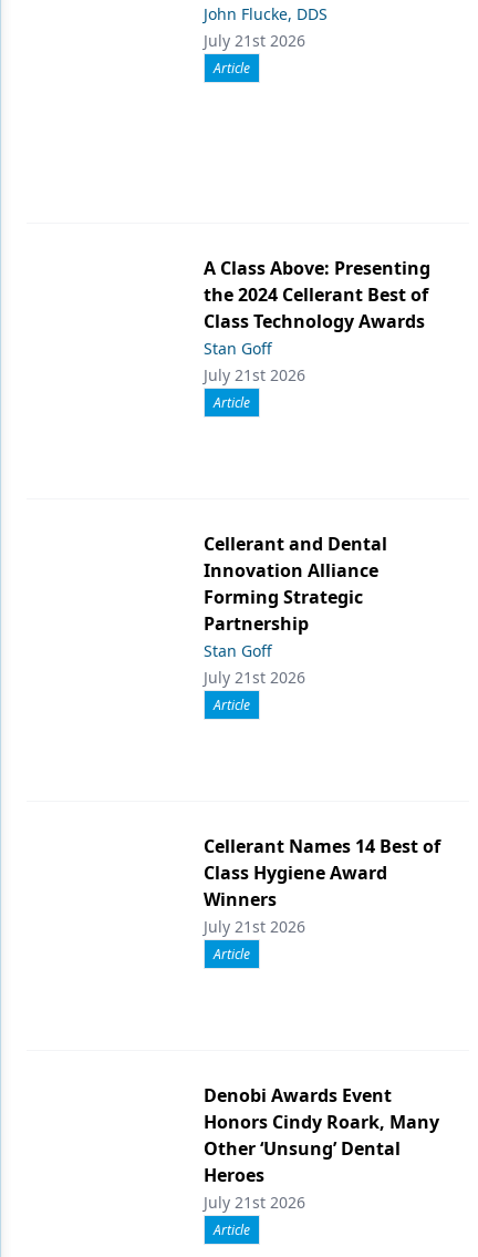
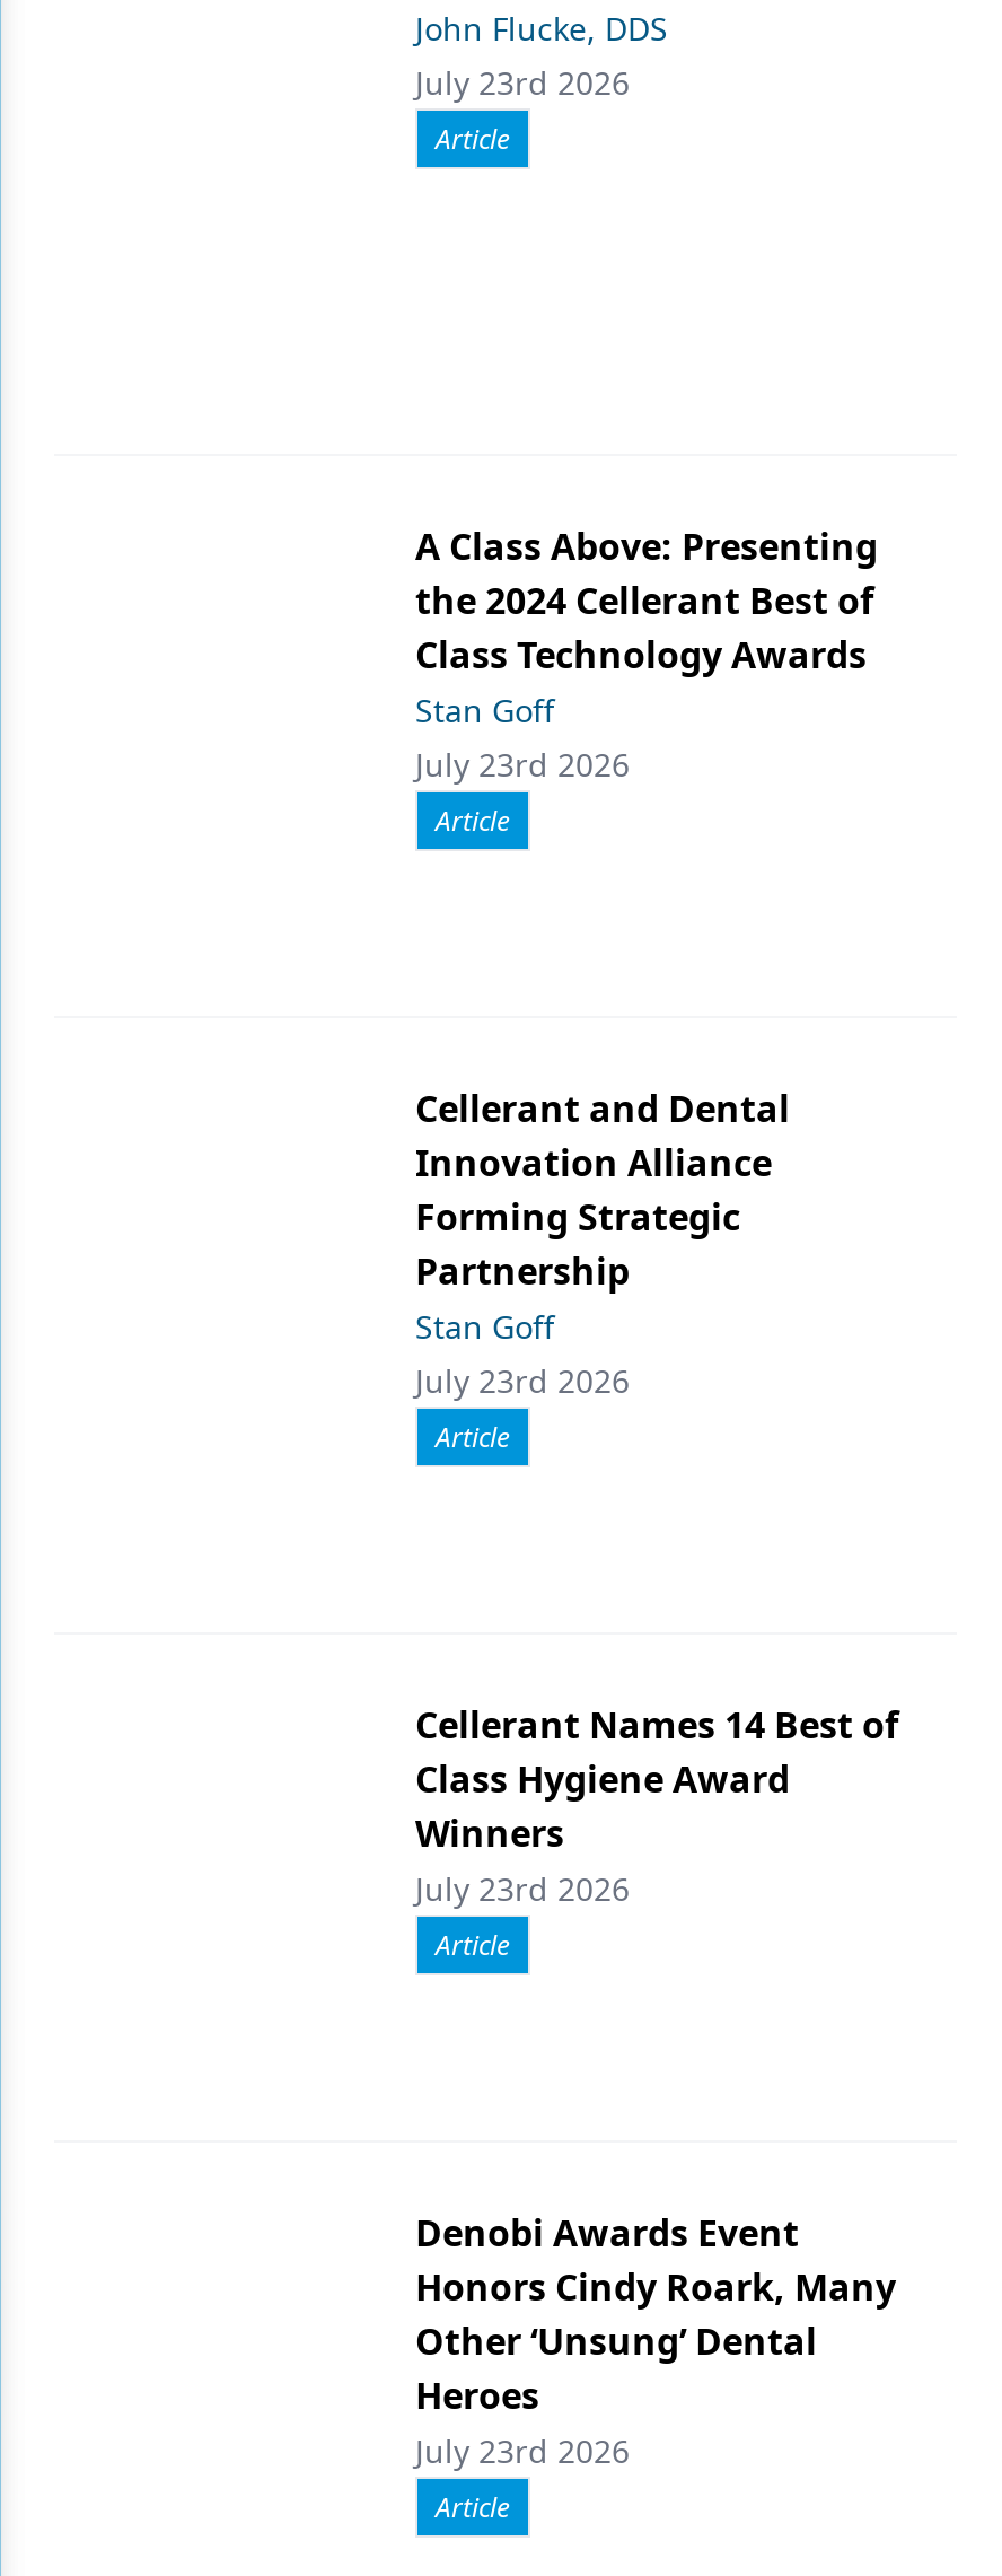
- July 21st 2026
+ July 23rd 2026

- July 21st 2026
+ July 23rd 2026

- July 21st 2026
+ July 23rd 2026

- July 21st 2026
+ July 23rd 2026

- July 21st 2026
+ July 23rd 2026
